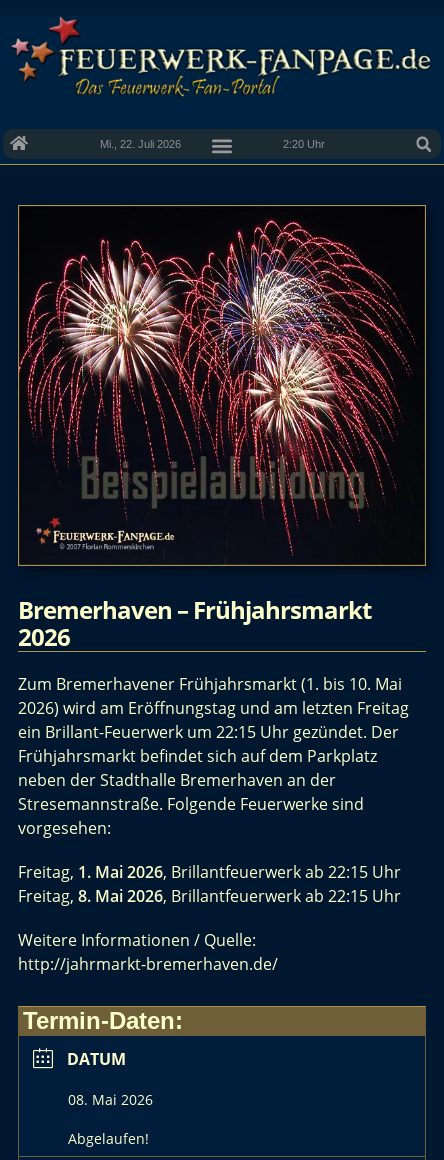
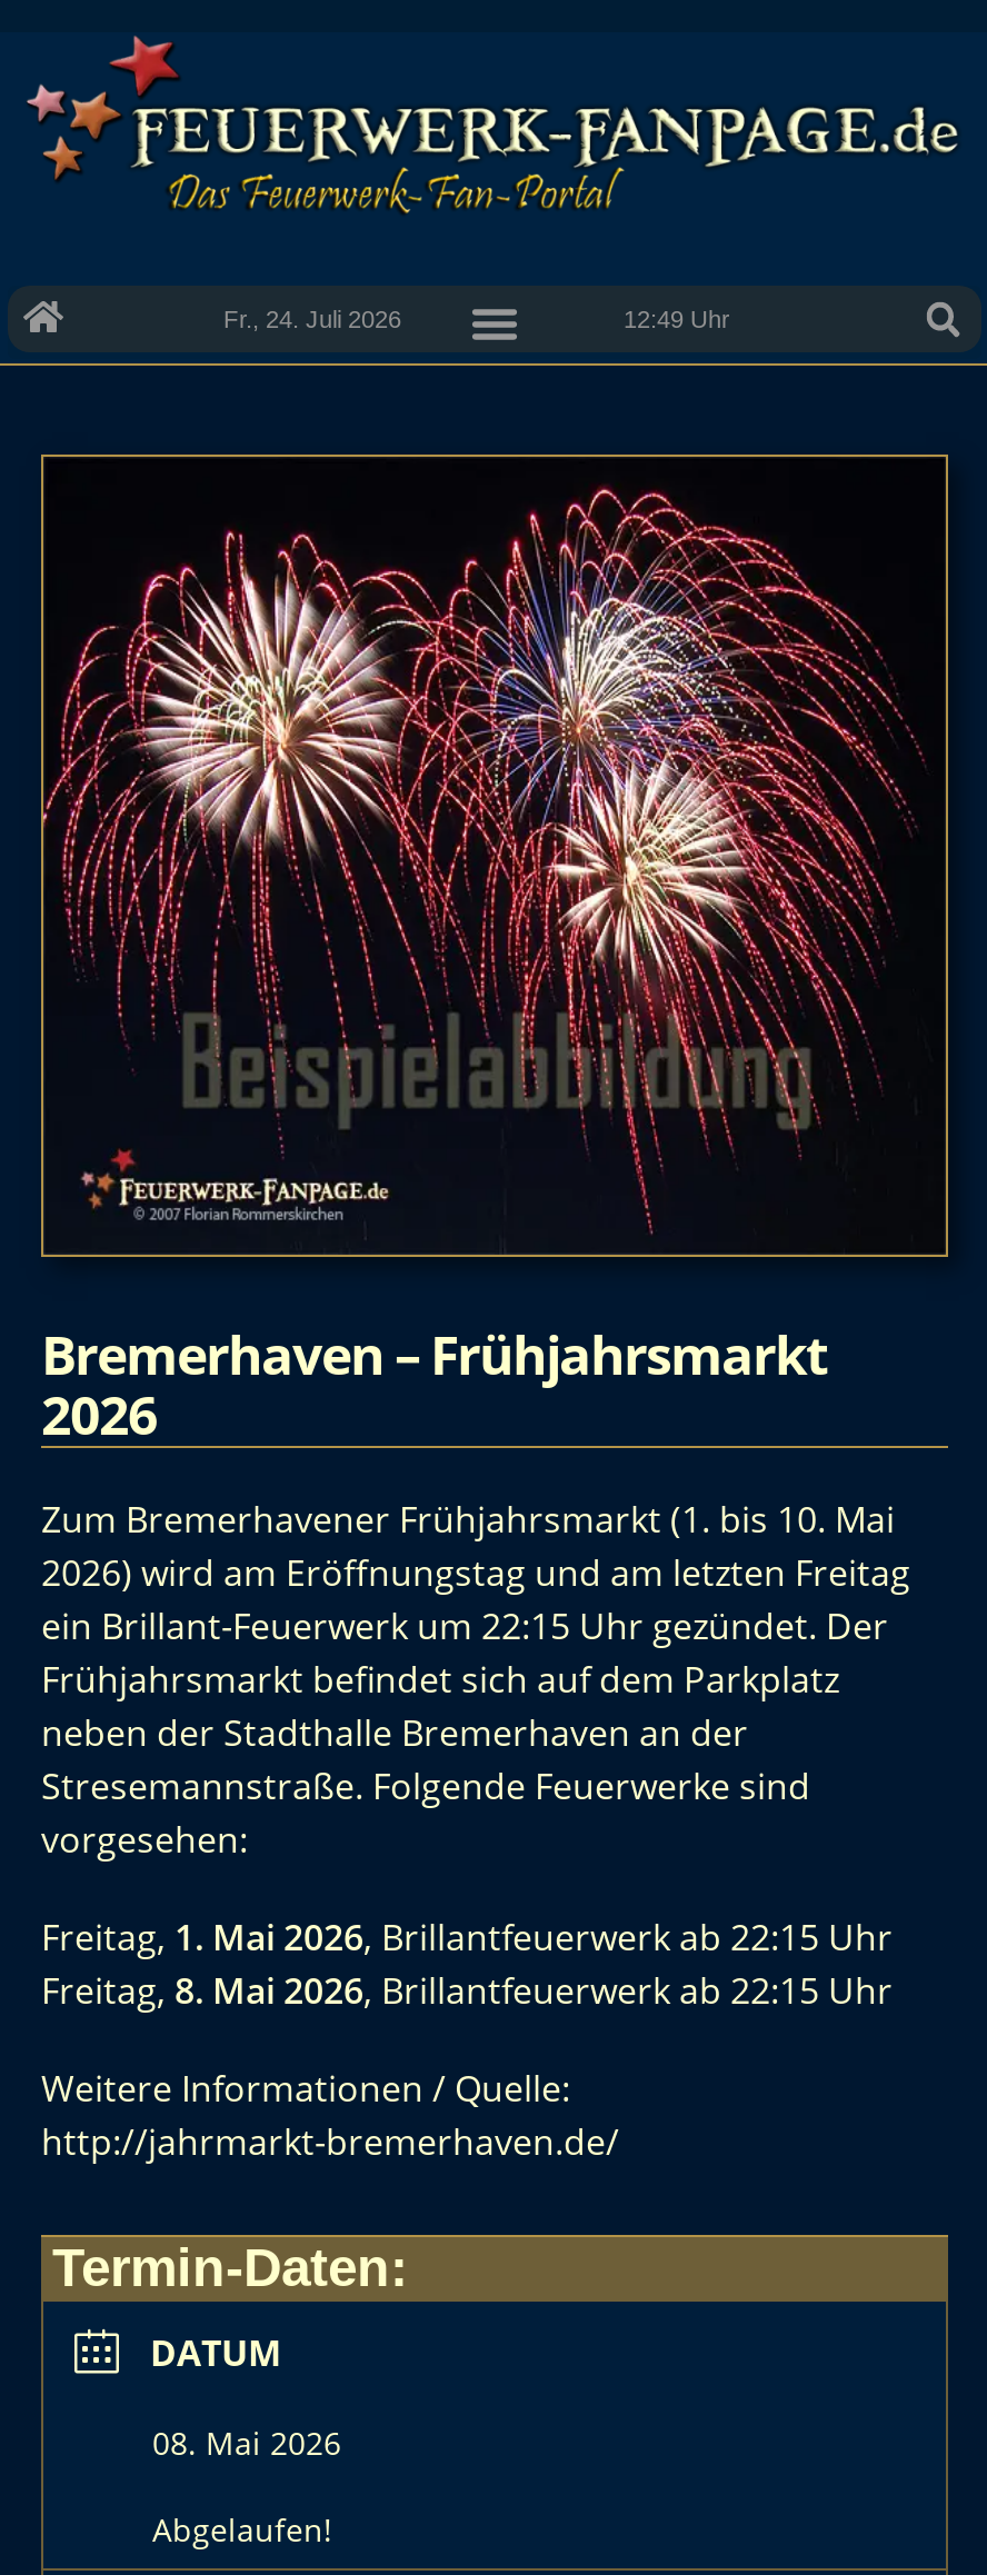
- Mi., 22. Juli 2026
+ Fr., 24. Juli 2026

- 2:20 Uhr
+ 12:49 Uhr
